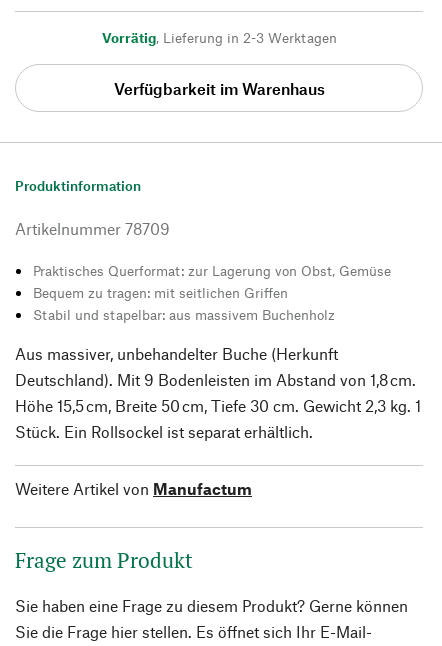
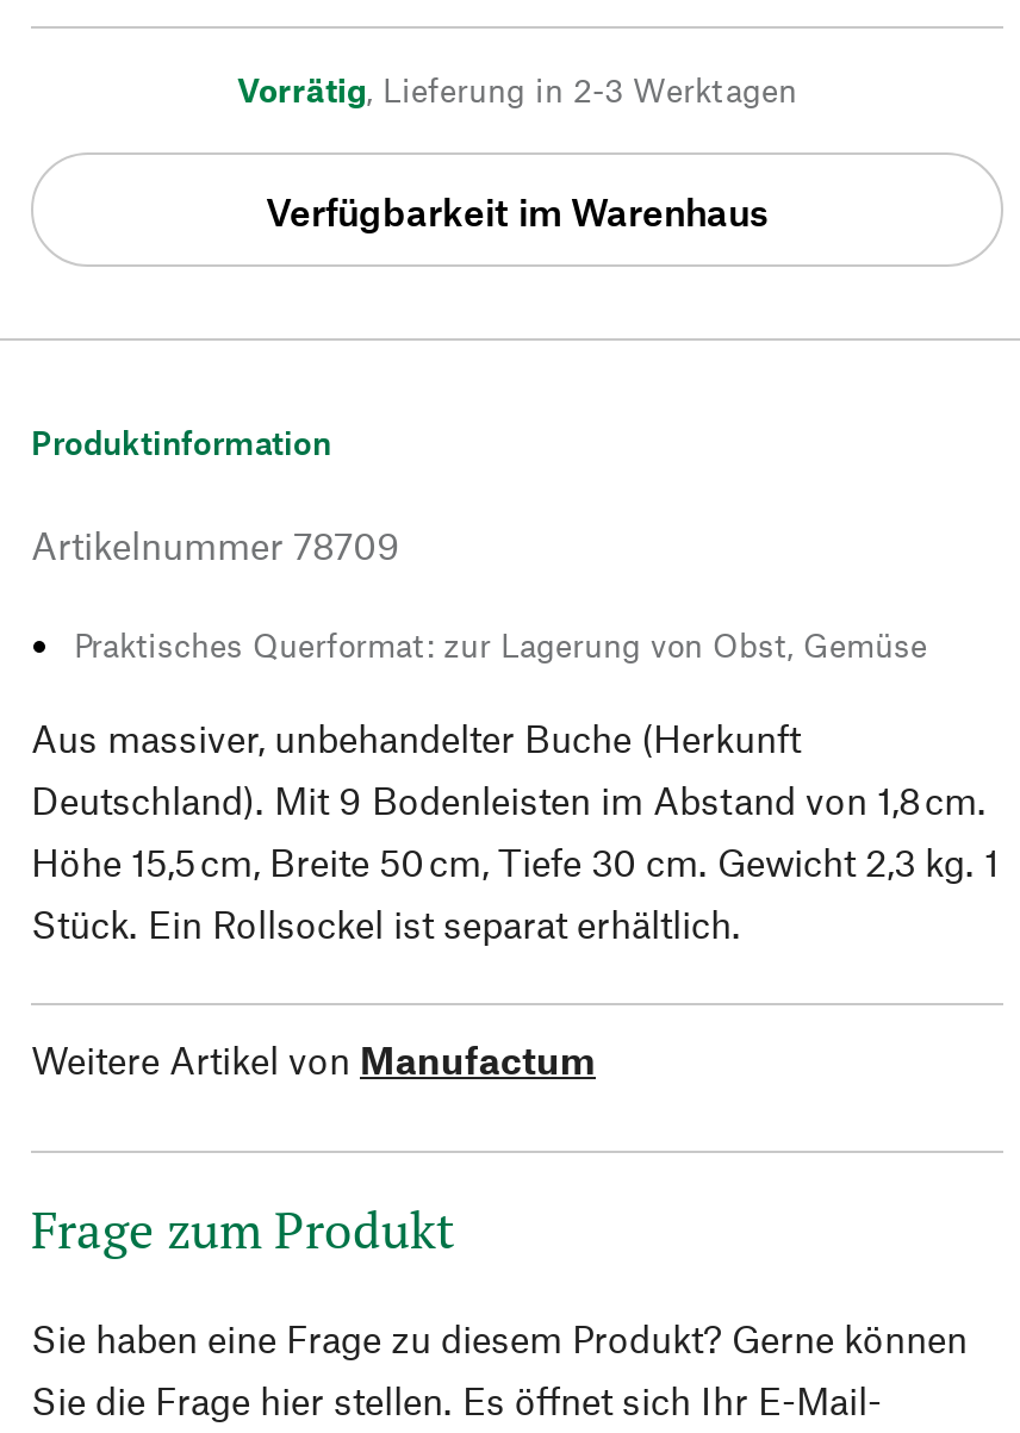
- Bequem zu tragen: mit seitlichen Griffen
- Stabil und stapelbar: aus massivem Buchenholz
